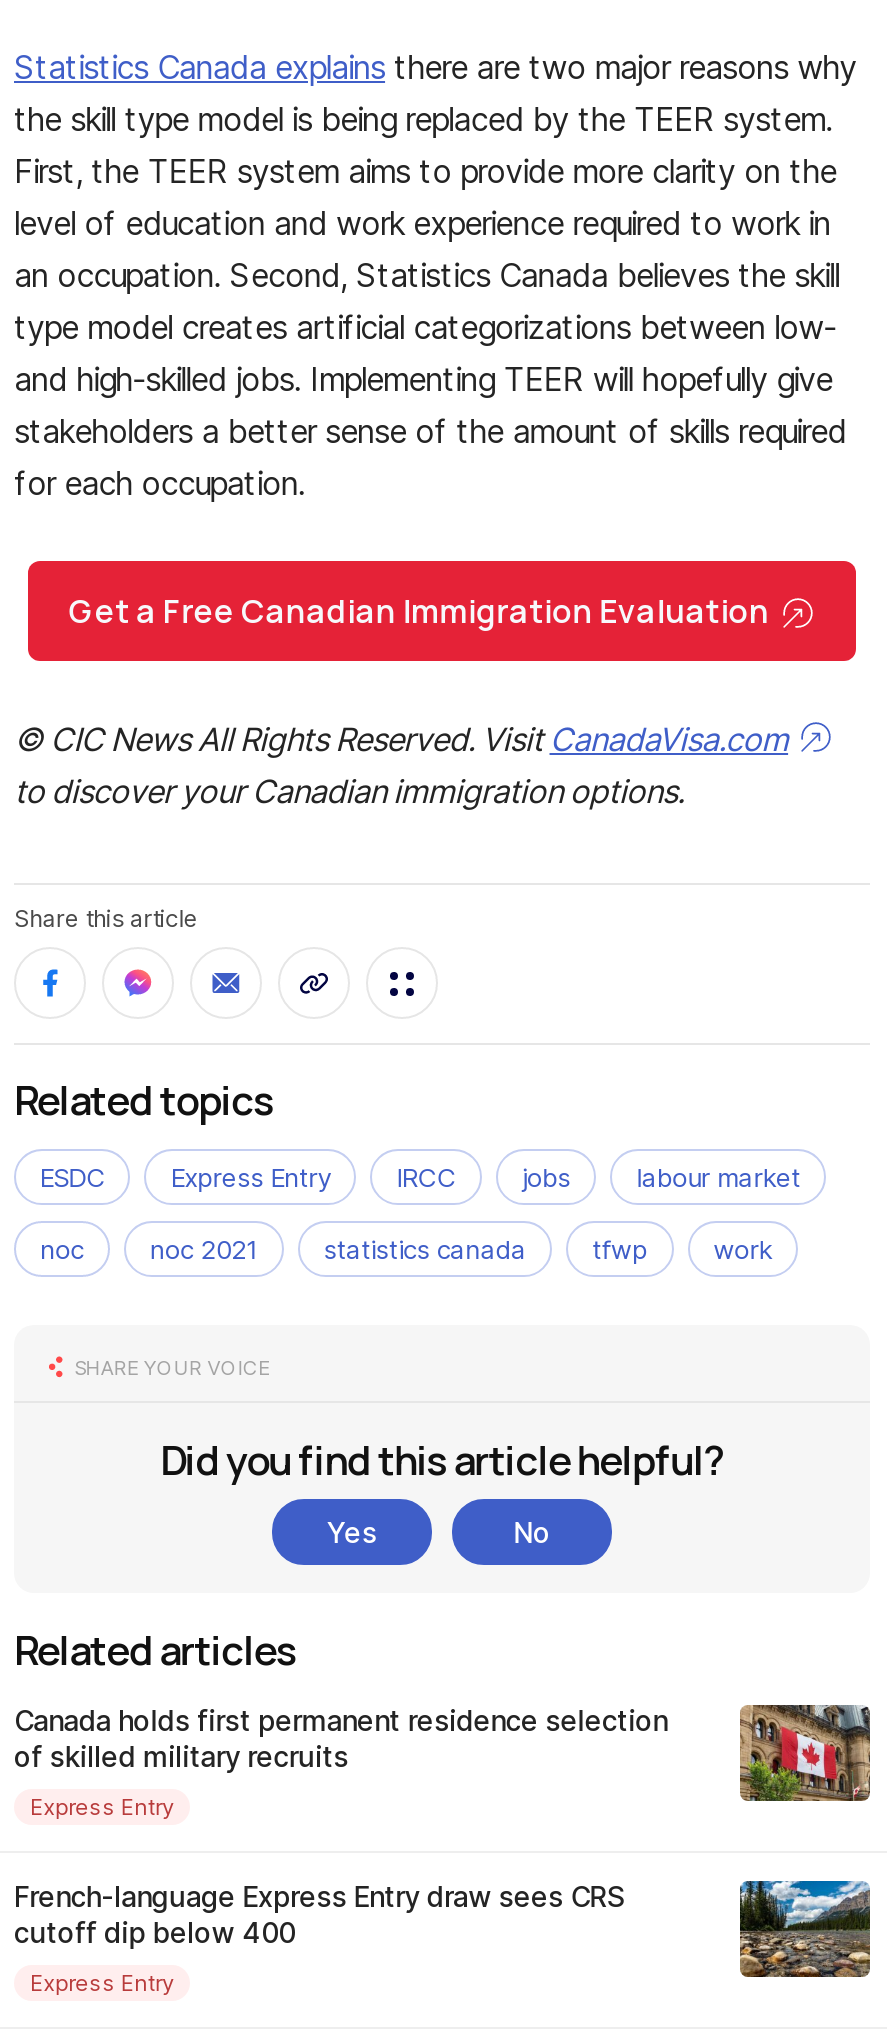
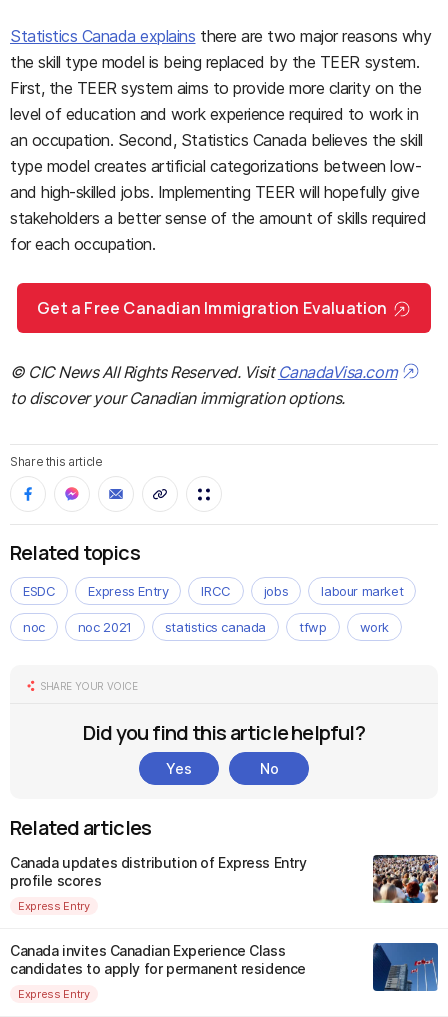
- Canada holds first permanent residence selection
- of skilled military recruits
+ Canada updates distribution of Express Entry
+ profile scores

- [image]
+ [image]

- French-language Express Entry draw sees CRS
- cutoff dip below 400
+ Canada invites Canadian Experience Class
+ candidates to apply for permanent residence

- [image]
+ [image]
